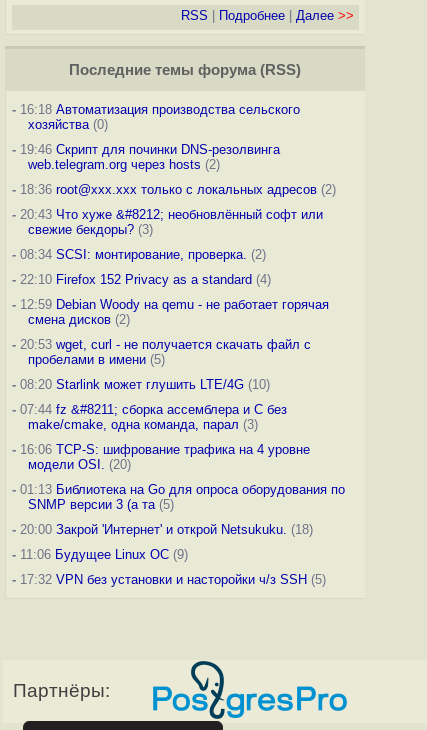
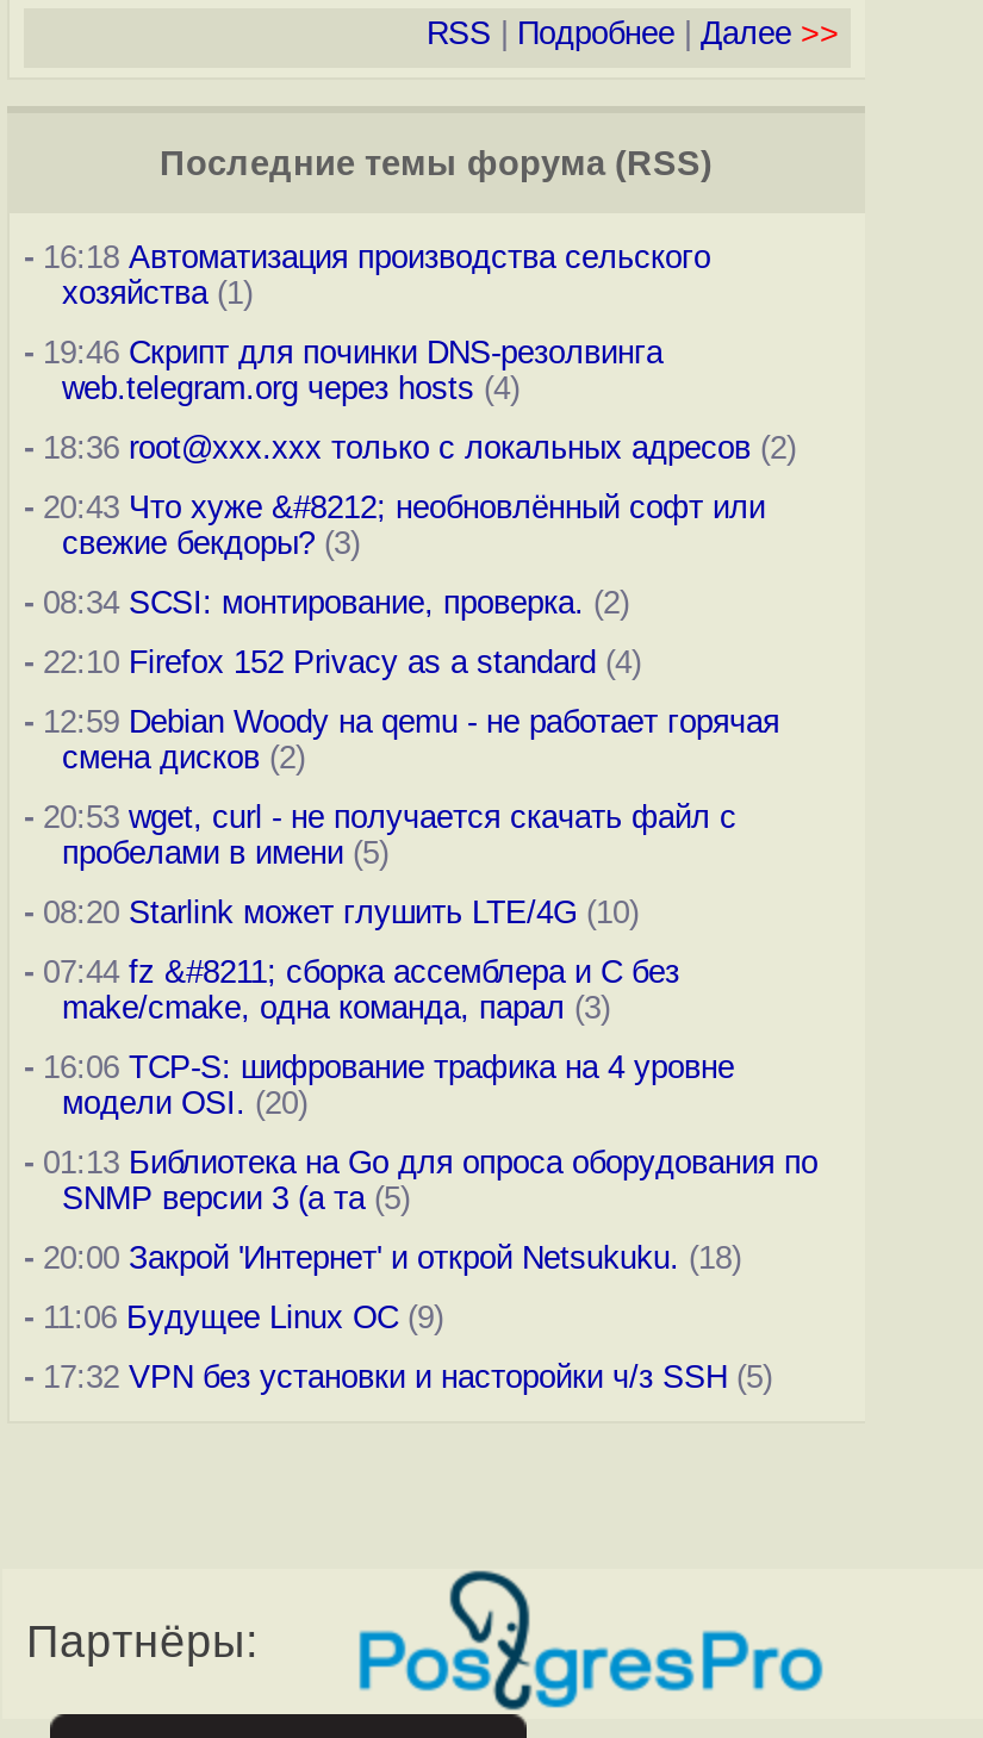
- хозяйства (0)
+ хозяйства (1)

- web.telegram.org через hosts (2)
+ web.telegram.org через hosts (4)
